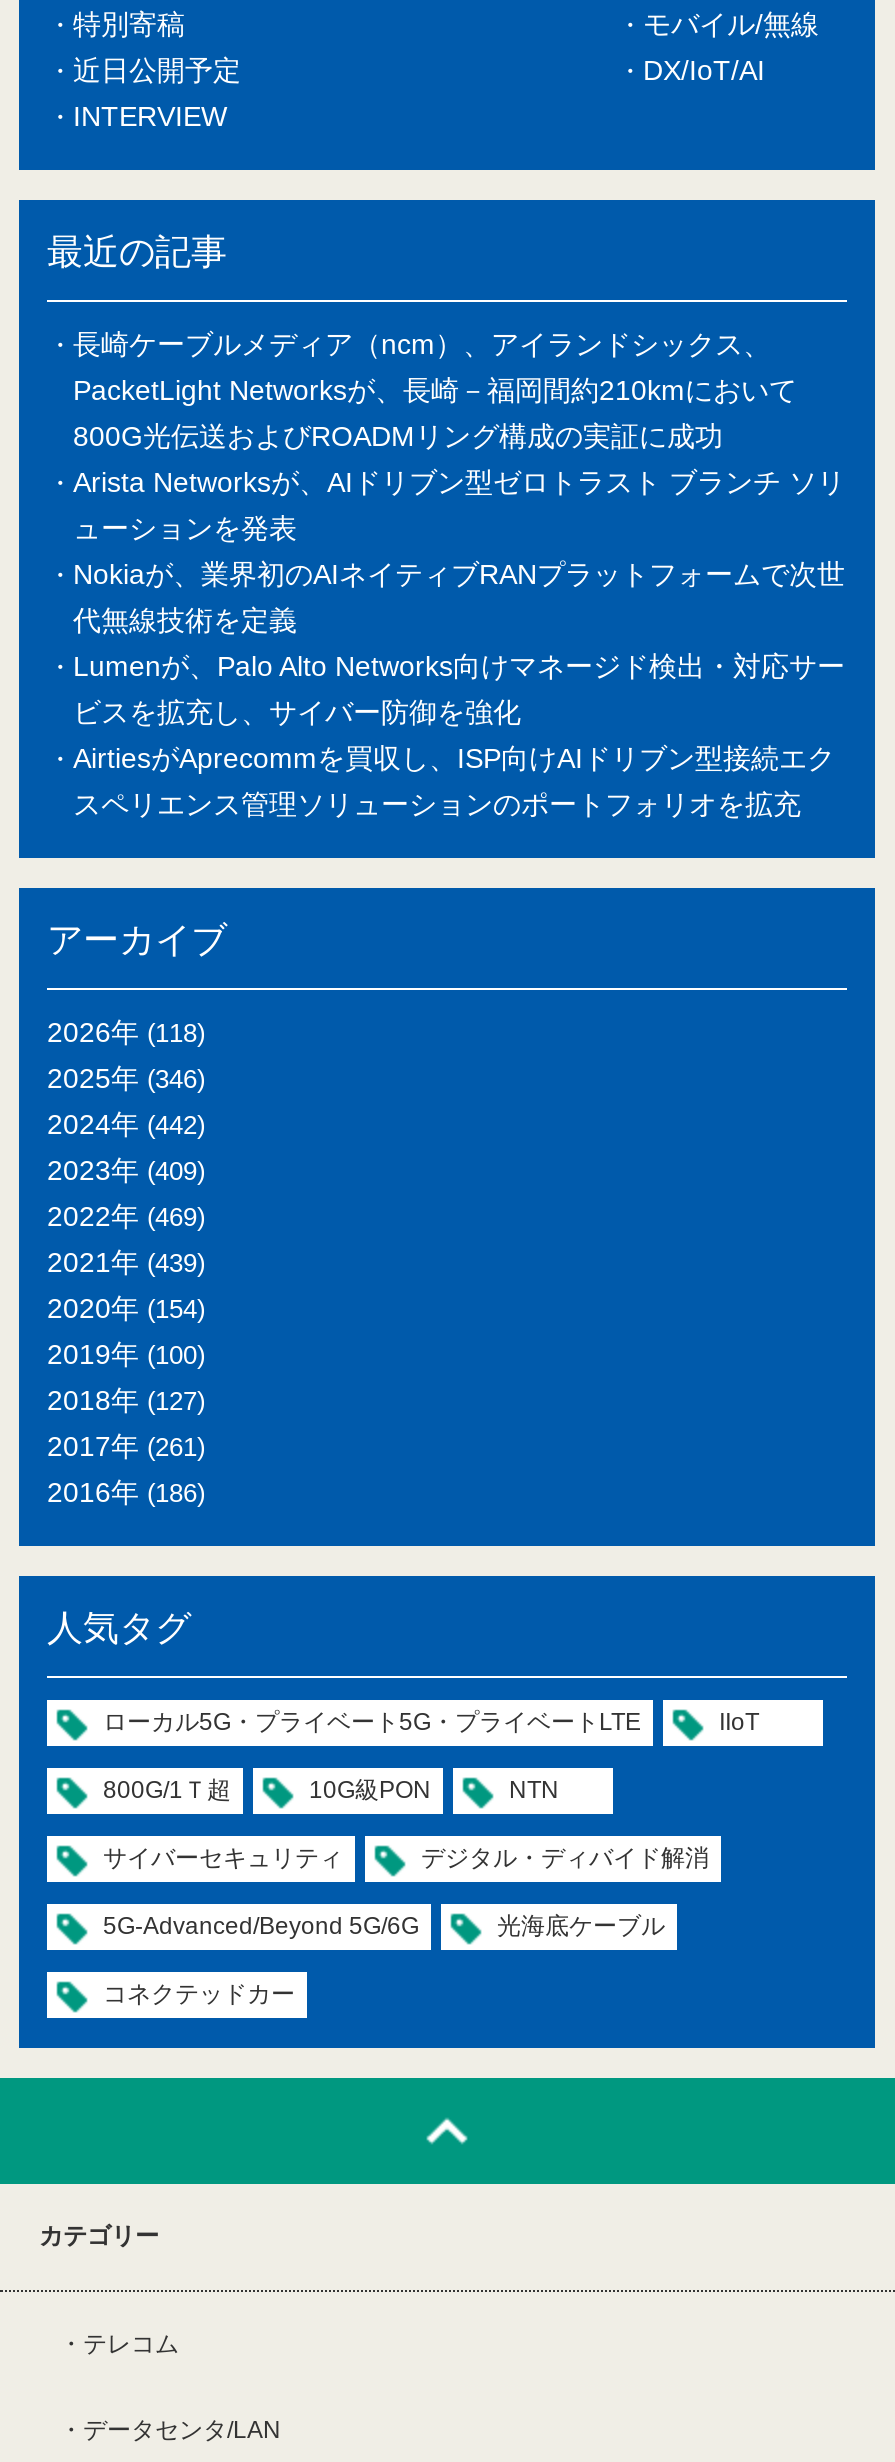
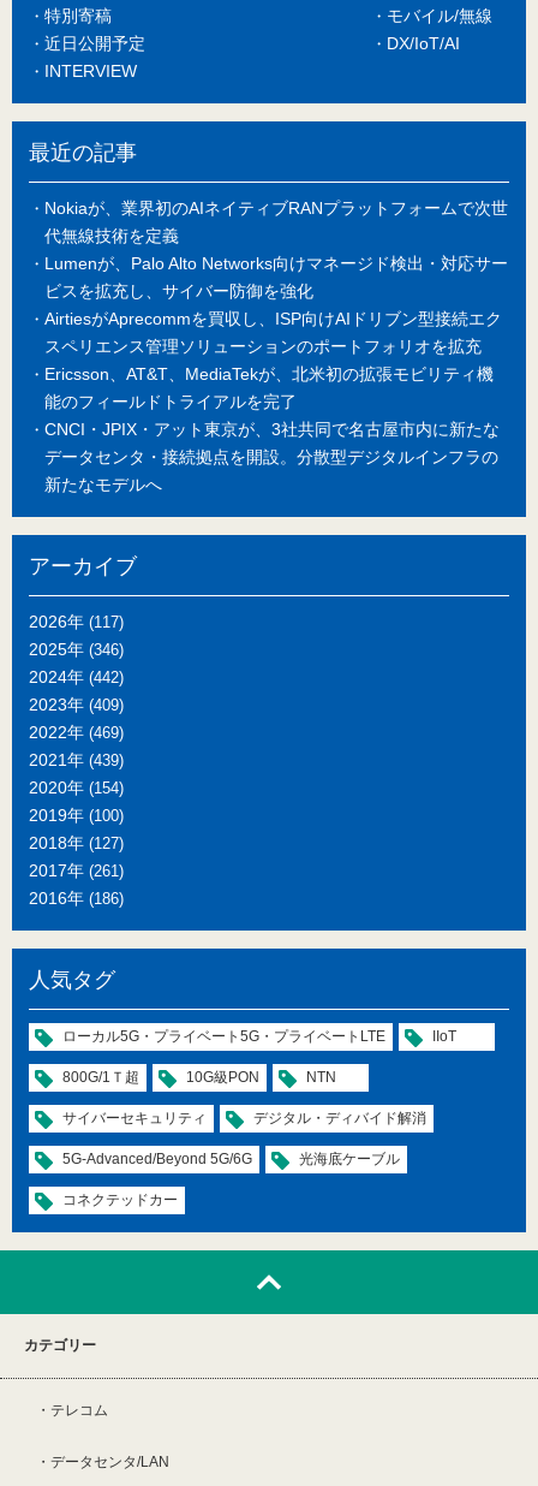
- 長崎ケーブルメディア（ncm）、アイランドシックス、
- PacketLight Networksが、長崎－福岡間約210kmにおいて
- 800G光伝送およびROADMリング構成の実証に成功
- Arista Networksが、AIドリブン型ゼロトラスト ブランチ ソリ
- ューションを発表

moved up: Nokiaが、業界初のAIネイティブRANプラットフォームで次世 | 代無線技術を定義 | Lumenが、Palo Alto Networks向けマネージド検出・対応サー | ビスを拡充し、サイバー防御を強化 | AirtiesがAprecommを買収し、ISP向けAIドリブン型接続エク | スペリエンス管理ソリューションのポートフォリオを拡充

+ Ericsson、AT&T、MediaTekが、北米初の拡張モビリティ機
+ 能のフィールドトライアルを完了
+ CNCI・JPIX・アット東京が、3社共同で名古屋市内に新たな
+ データセンタ・接続拠点を開設。分散型デジタルインフラの
+ 新たなモデルへ

- 2026年(118)
+ 2026年(117)
